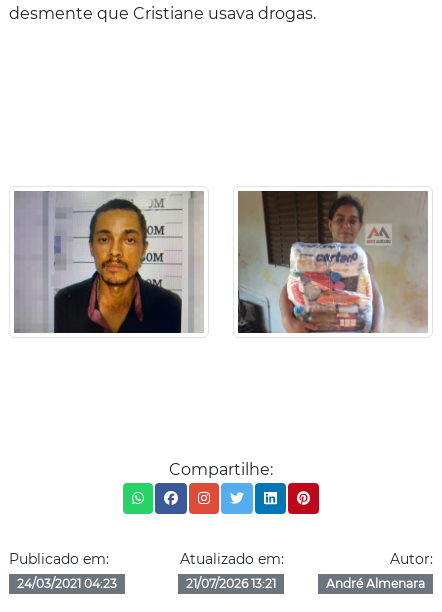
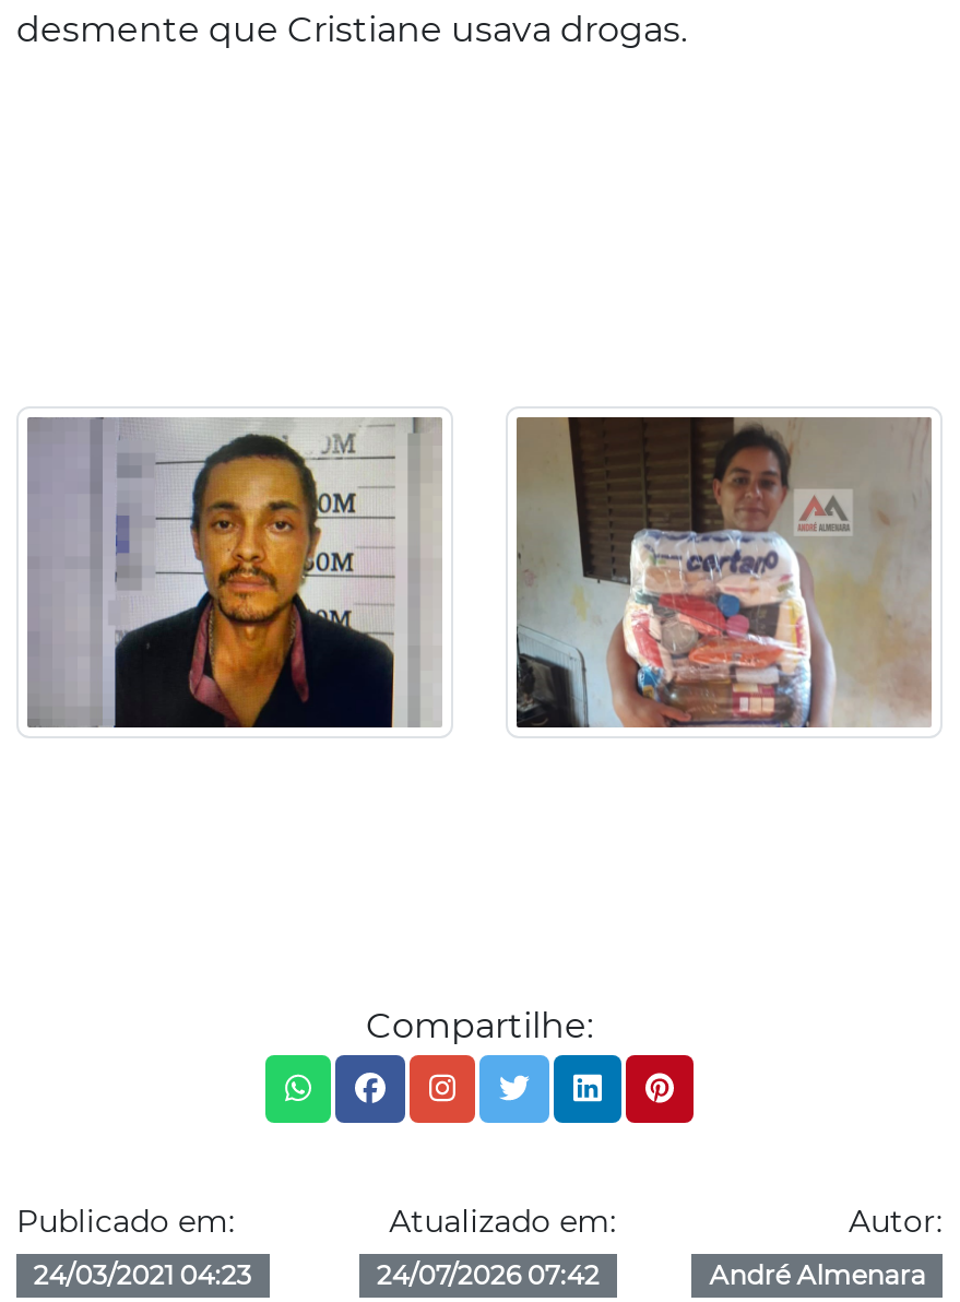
- 21/07/2026 13:21
+ 24/07/2026 07:42
